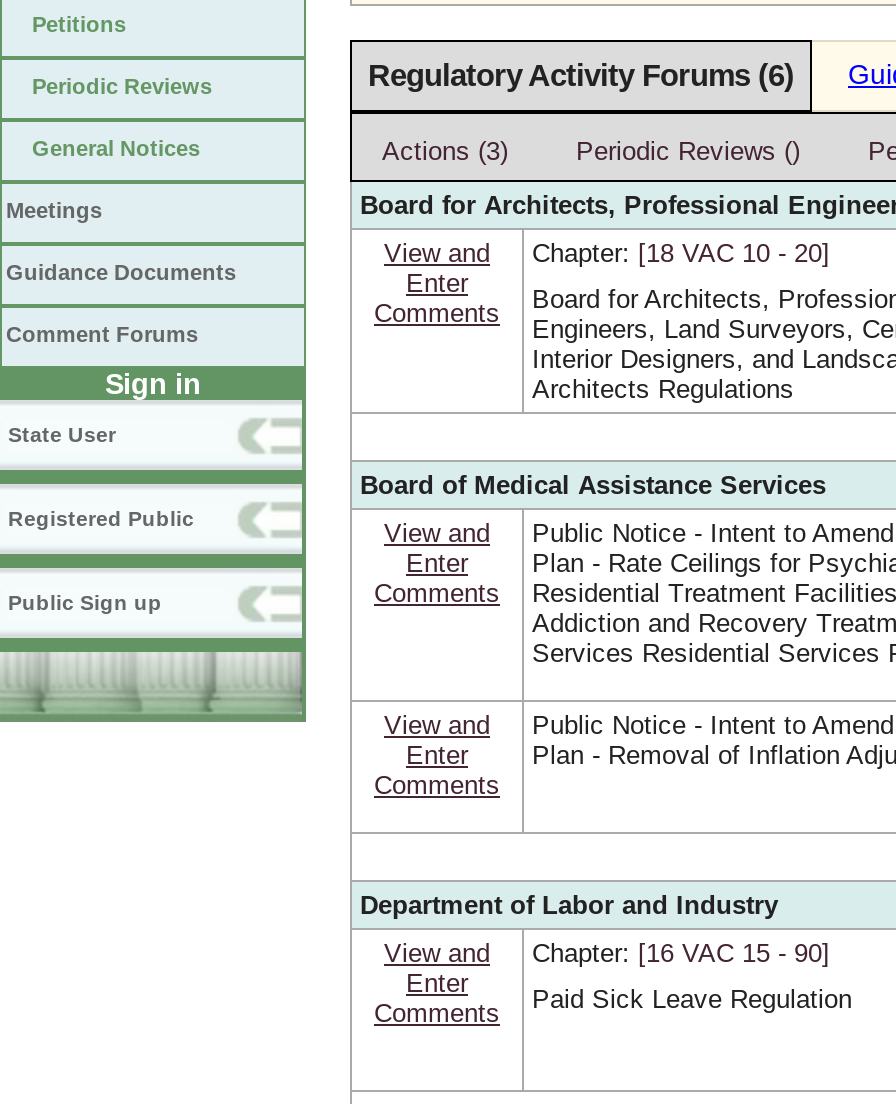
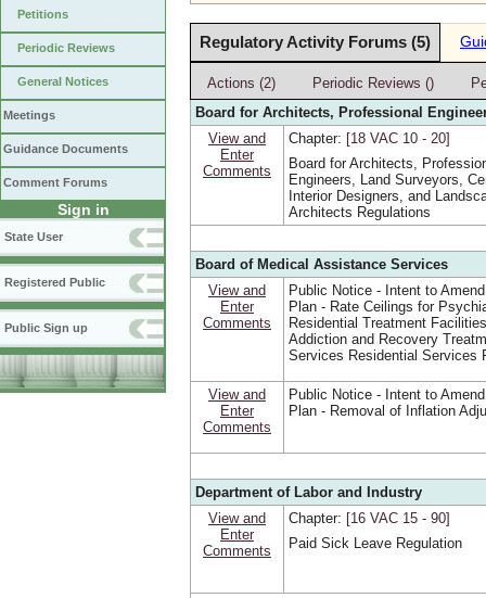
- Regulatory Activity Forums (6)
+ Regulatory Activity Forums (5)

- Actions (3)
+ Actions (2)
